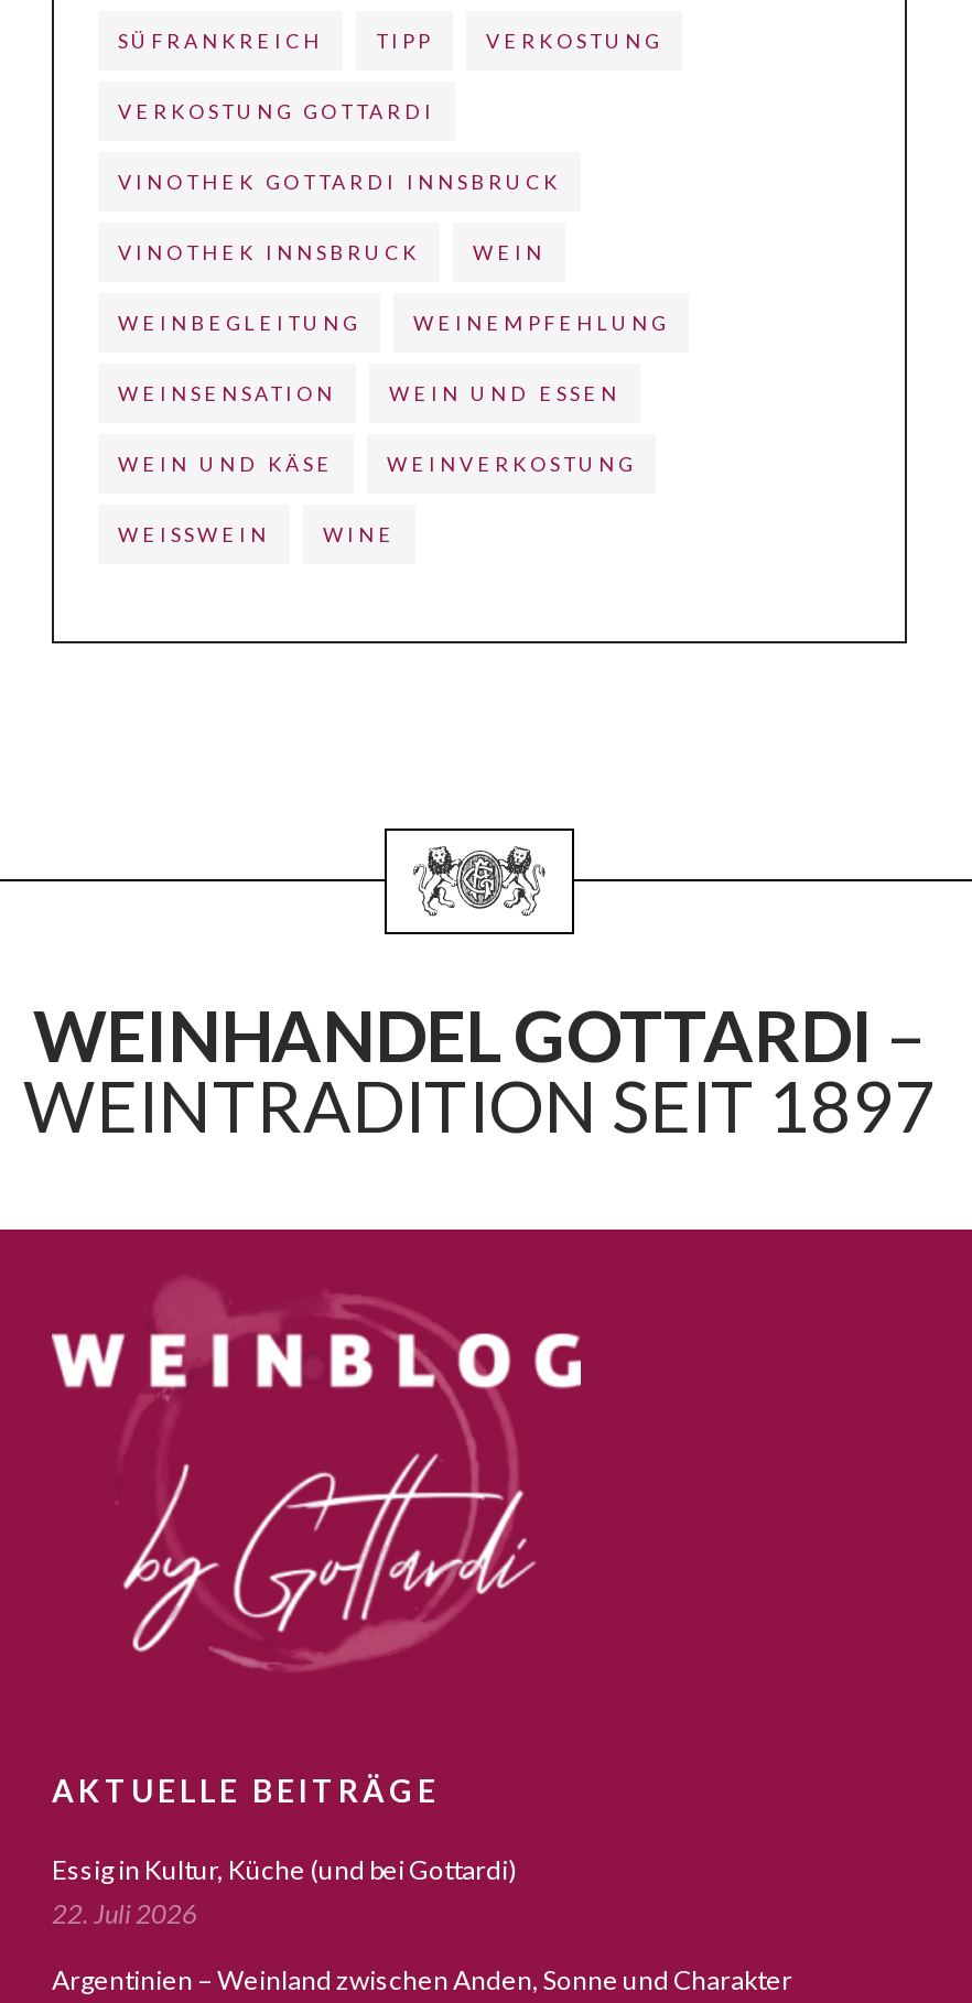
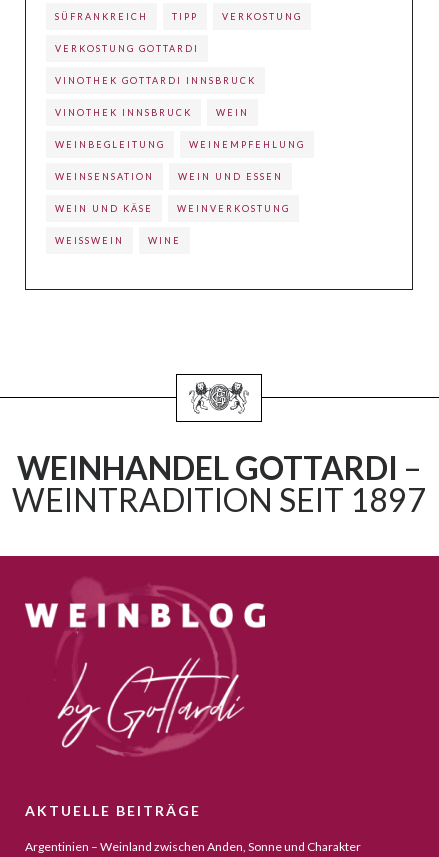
- Essig in Kultur, Küche (und bei Gottardi)
- 22. Juli 2026
